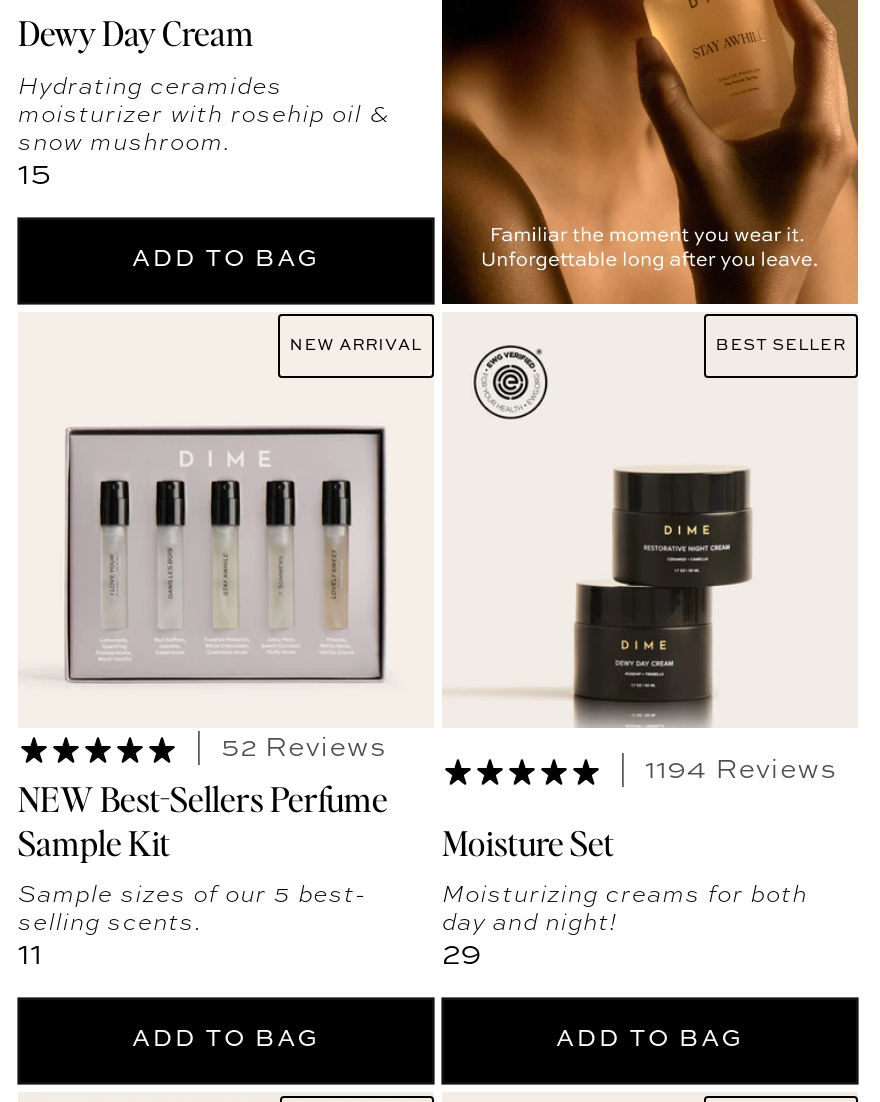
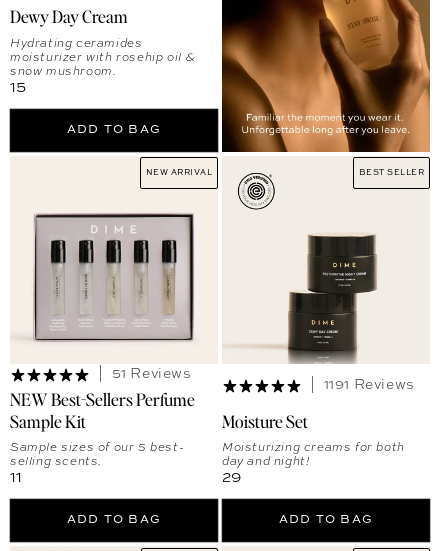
- 52 Reviews
+ 51 Reviews

- 1194 Reviews
+ 1191 Reviews
